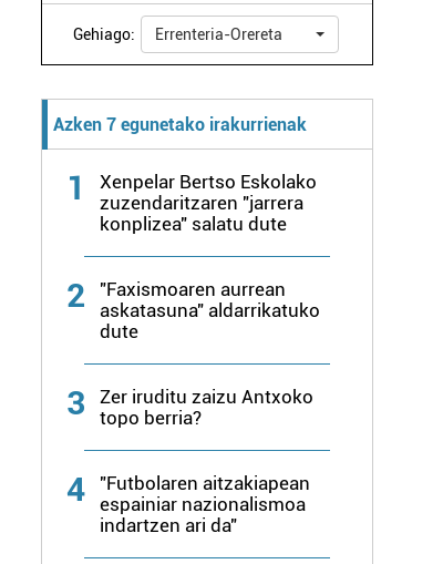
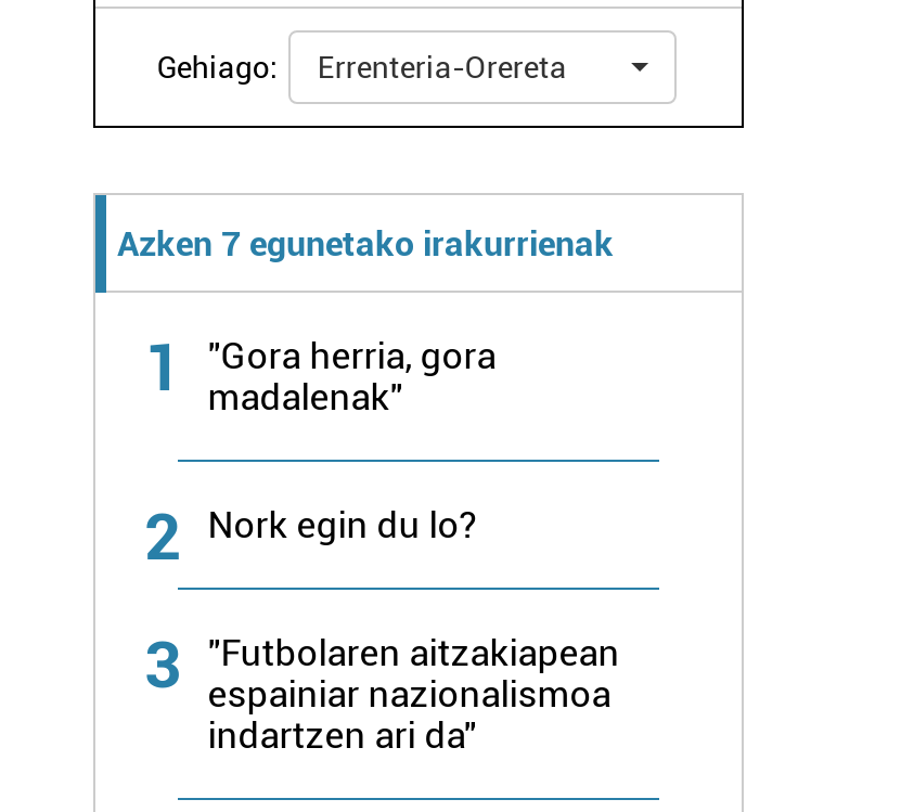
- Xenpelar Bertso Eskolako
- zuzendaritzaren "jarrera
- konplizea" salatu dute
+ "Gora herria, gora
+ madalenak"

- "Faxismoaren aurrean
- askatasuna" aldarrikatuko
- dute
+ Nork egin du lo?

- Zer iruditu zaizu Antxoko
- topo berria?
- 4
